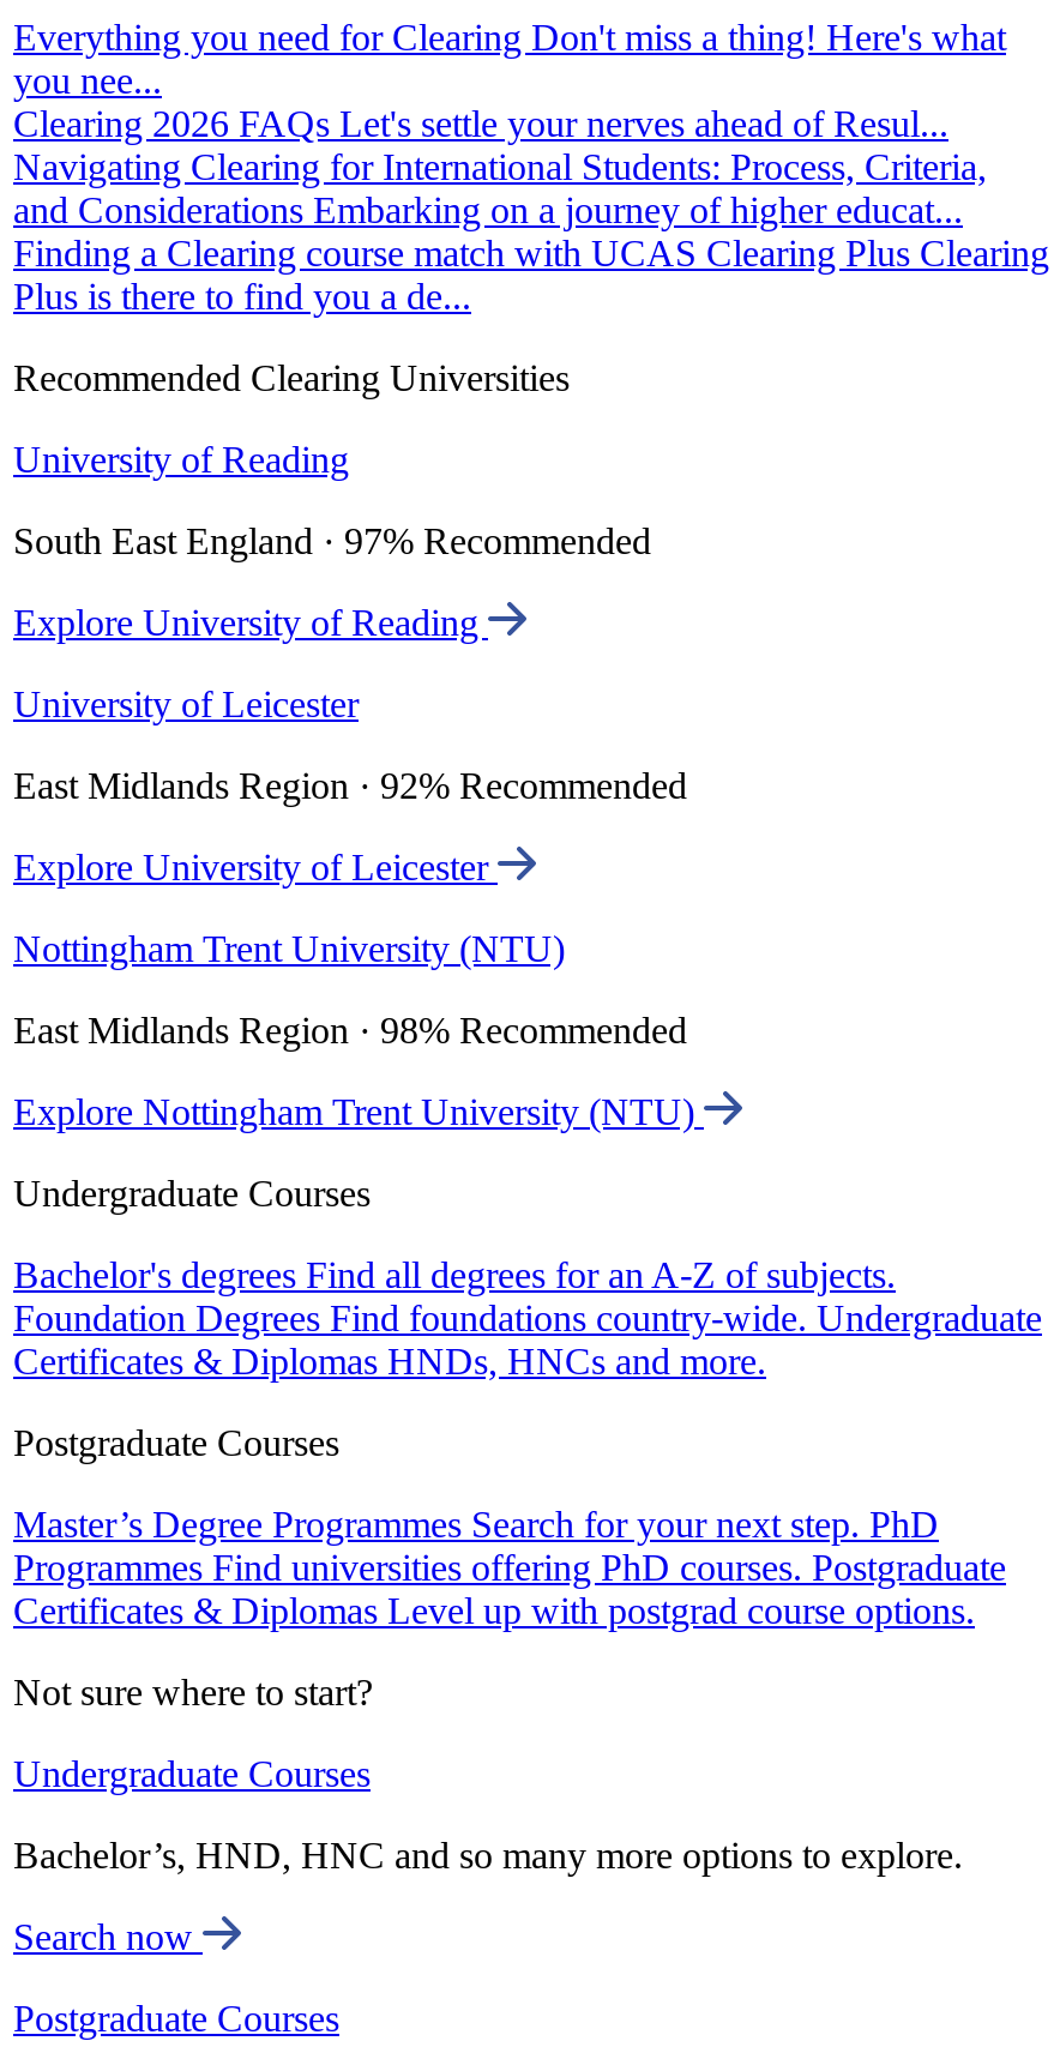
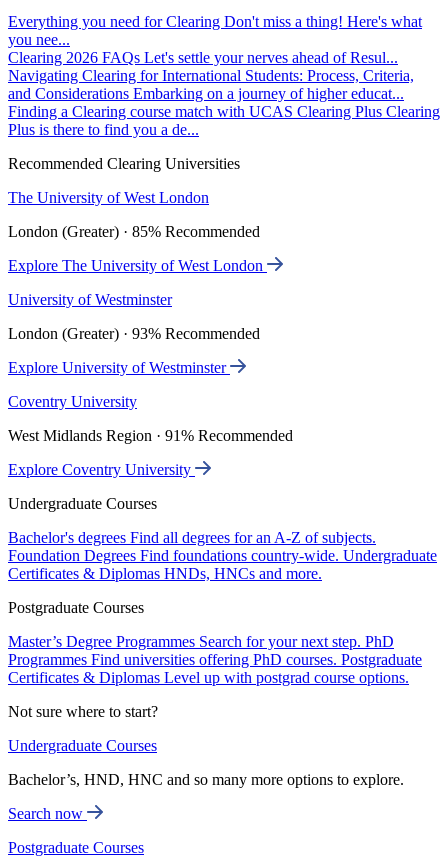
- University of Reading
+ The University of West London

- South East England · 97% Recommended
+ London (Greater) · 85% Recommended

- Explore University of Reading
+ Explore The University of West London

- University of Leicester
+ University of Westminster

- East Midlands Region · 92% Recommended
+ London (Greater) · 93% Recommended

- Explore University of Leicester
+ Explore University of Westminster

- Nottingham Trent University (NTU)
+ Coventry University

- East Midlands Region · 98% Recommended
+ West Midlands Region · 91% Recommended

- Explore Nottingham Trent University (NTU)
+ Explore Coventry University
